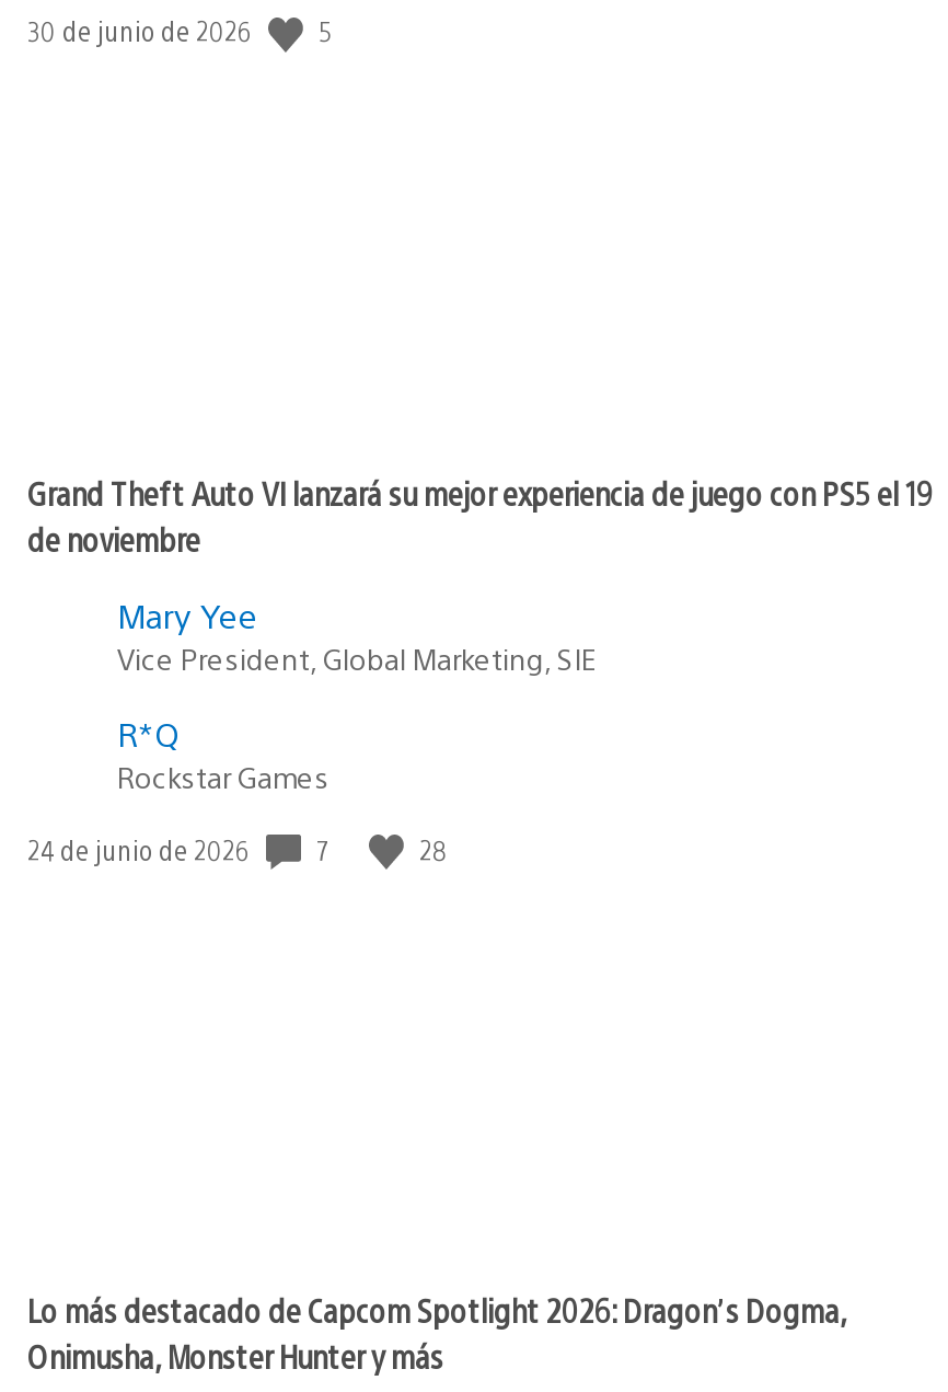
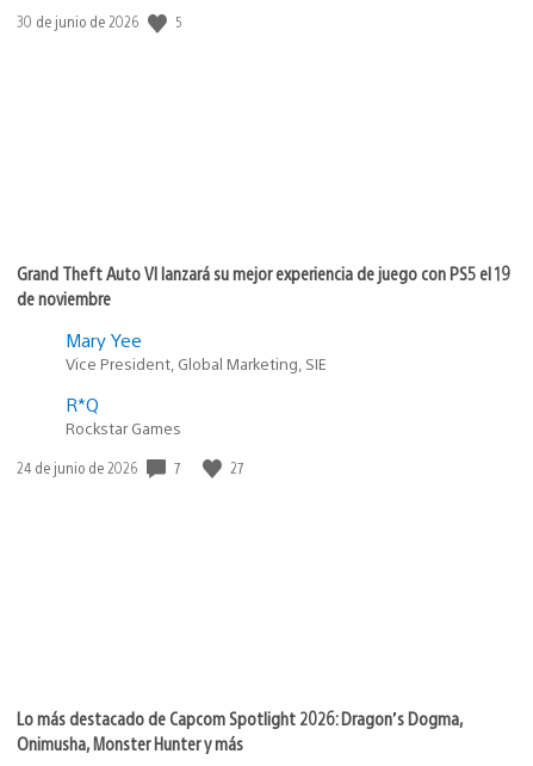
- 28
+ 27
